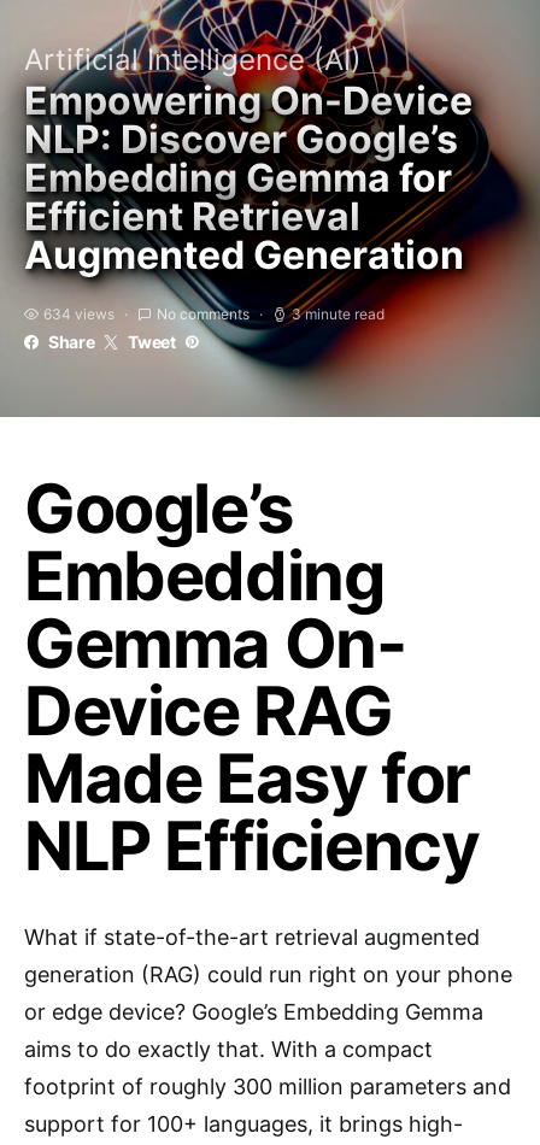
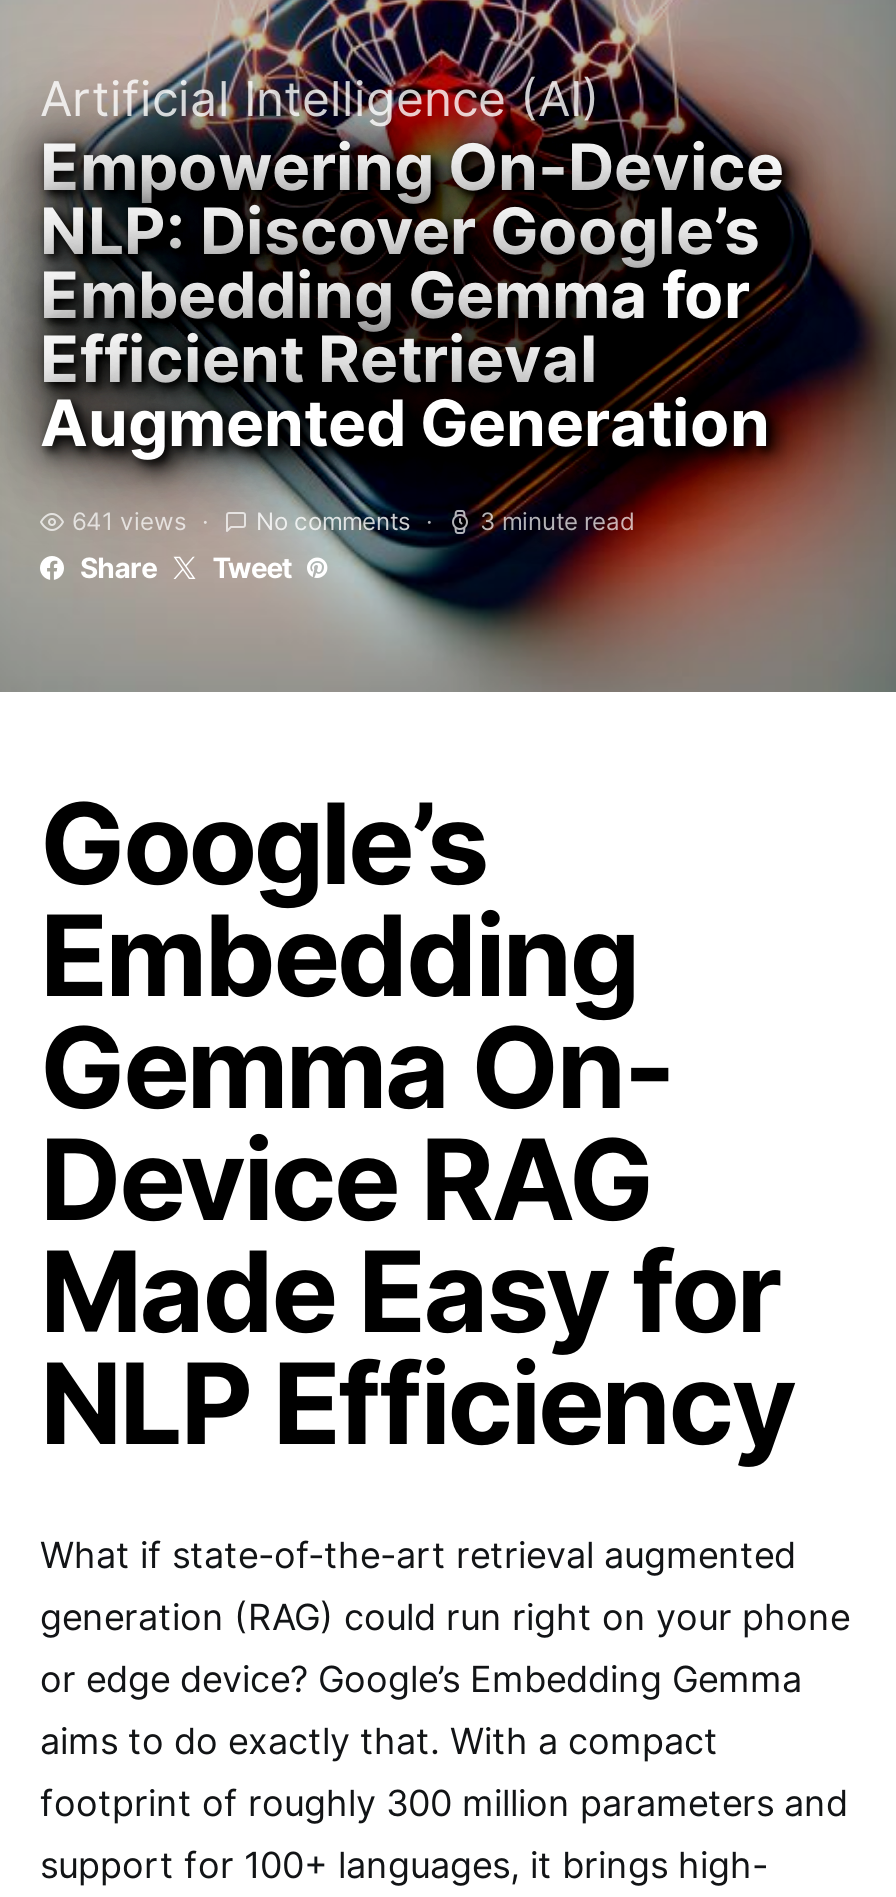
- 634 views
+ 641 views
